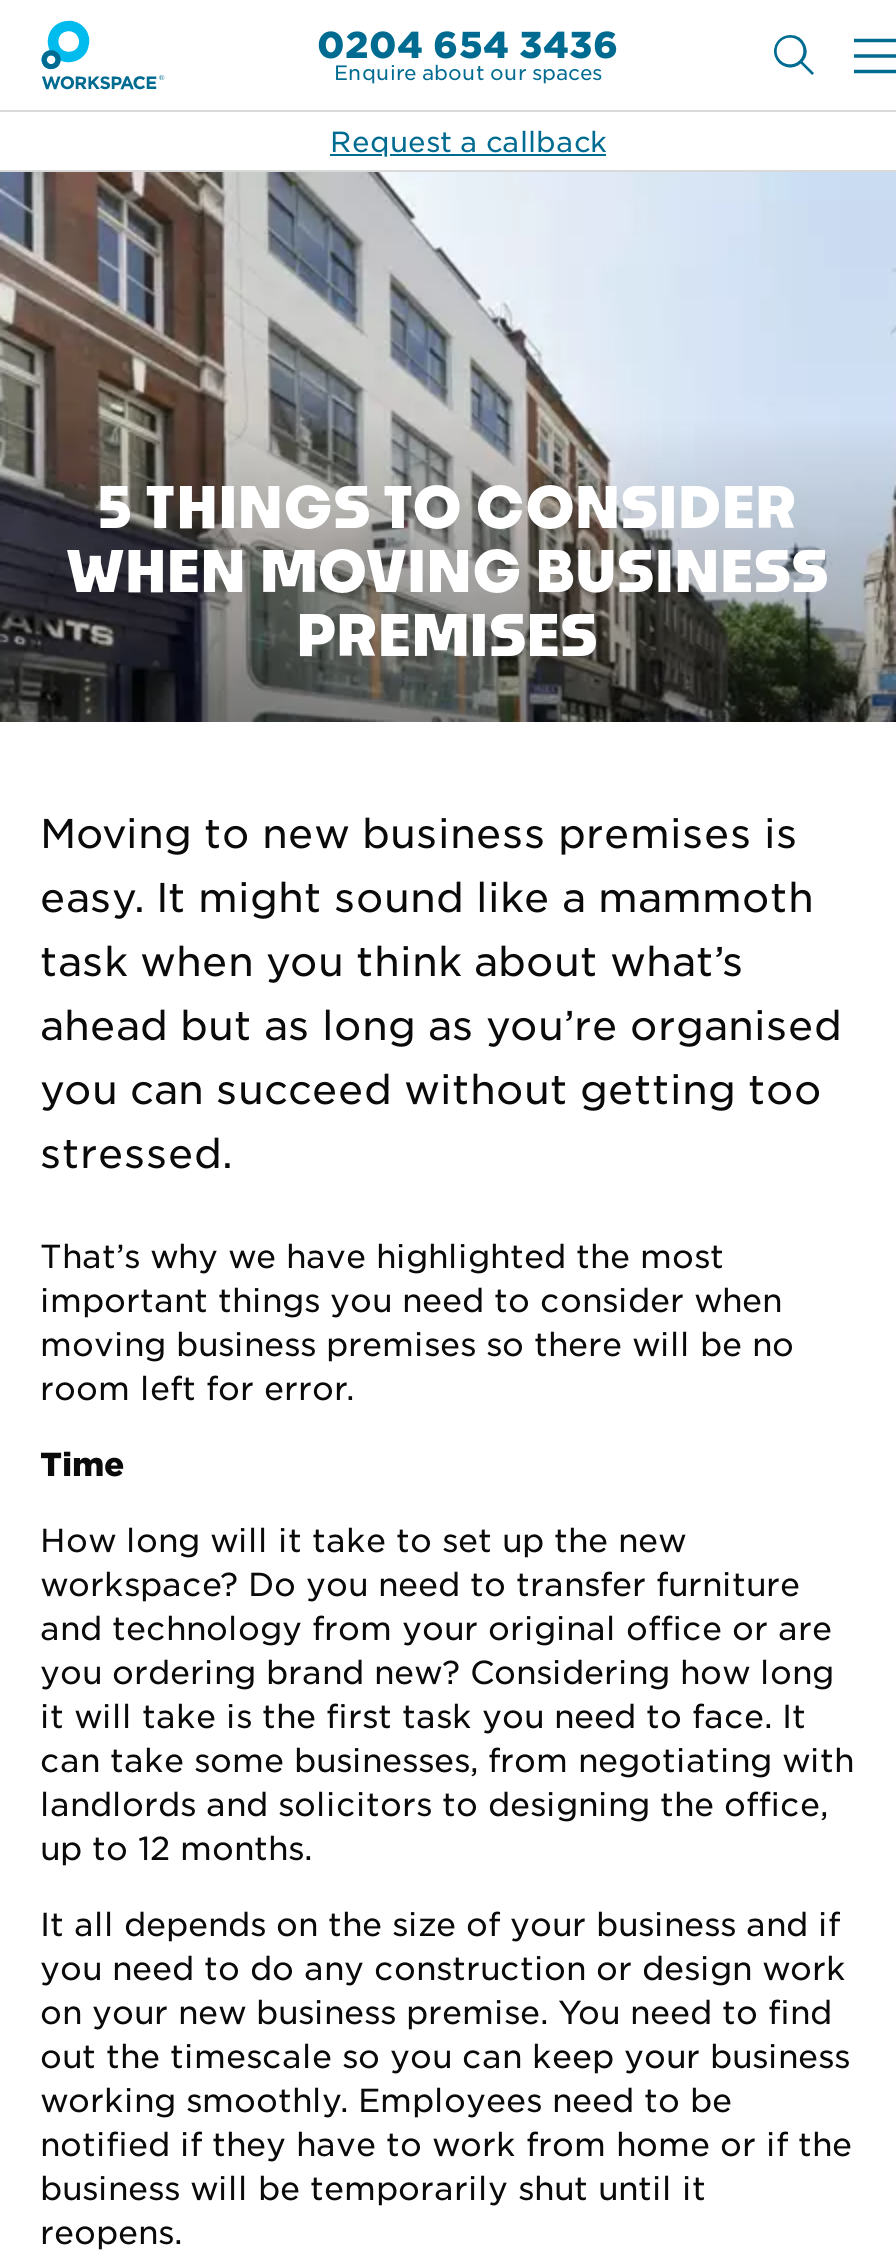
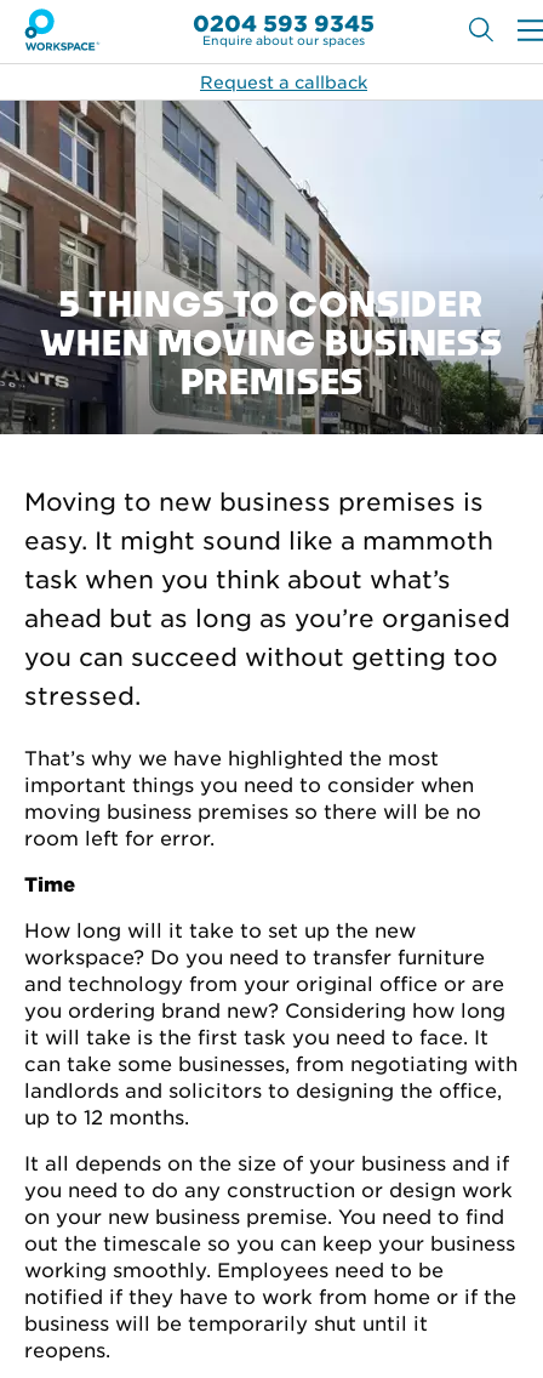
- 0204 654 3436
+ 0204 593 9345
